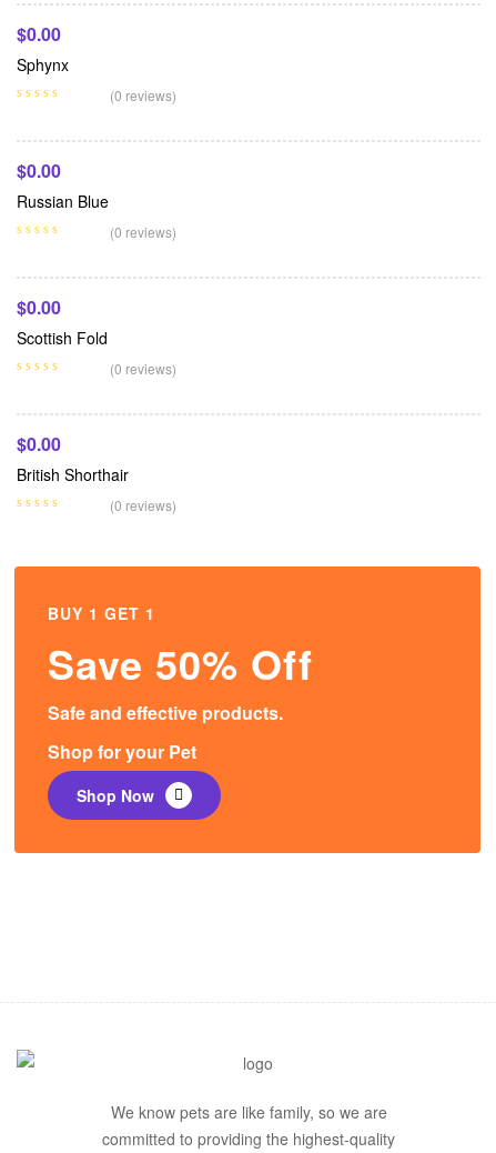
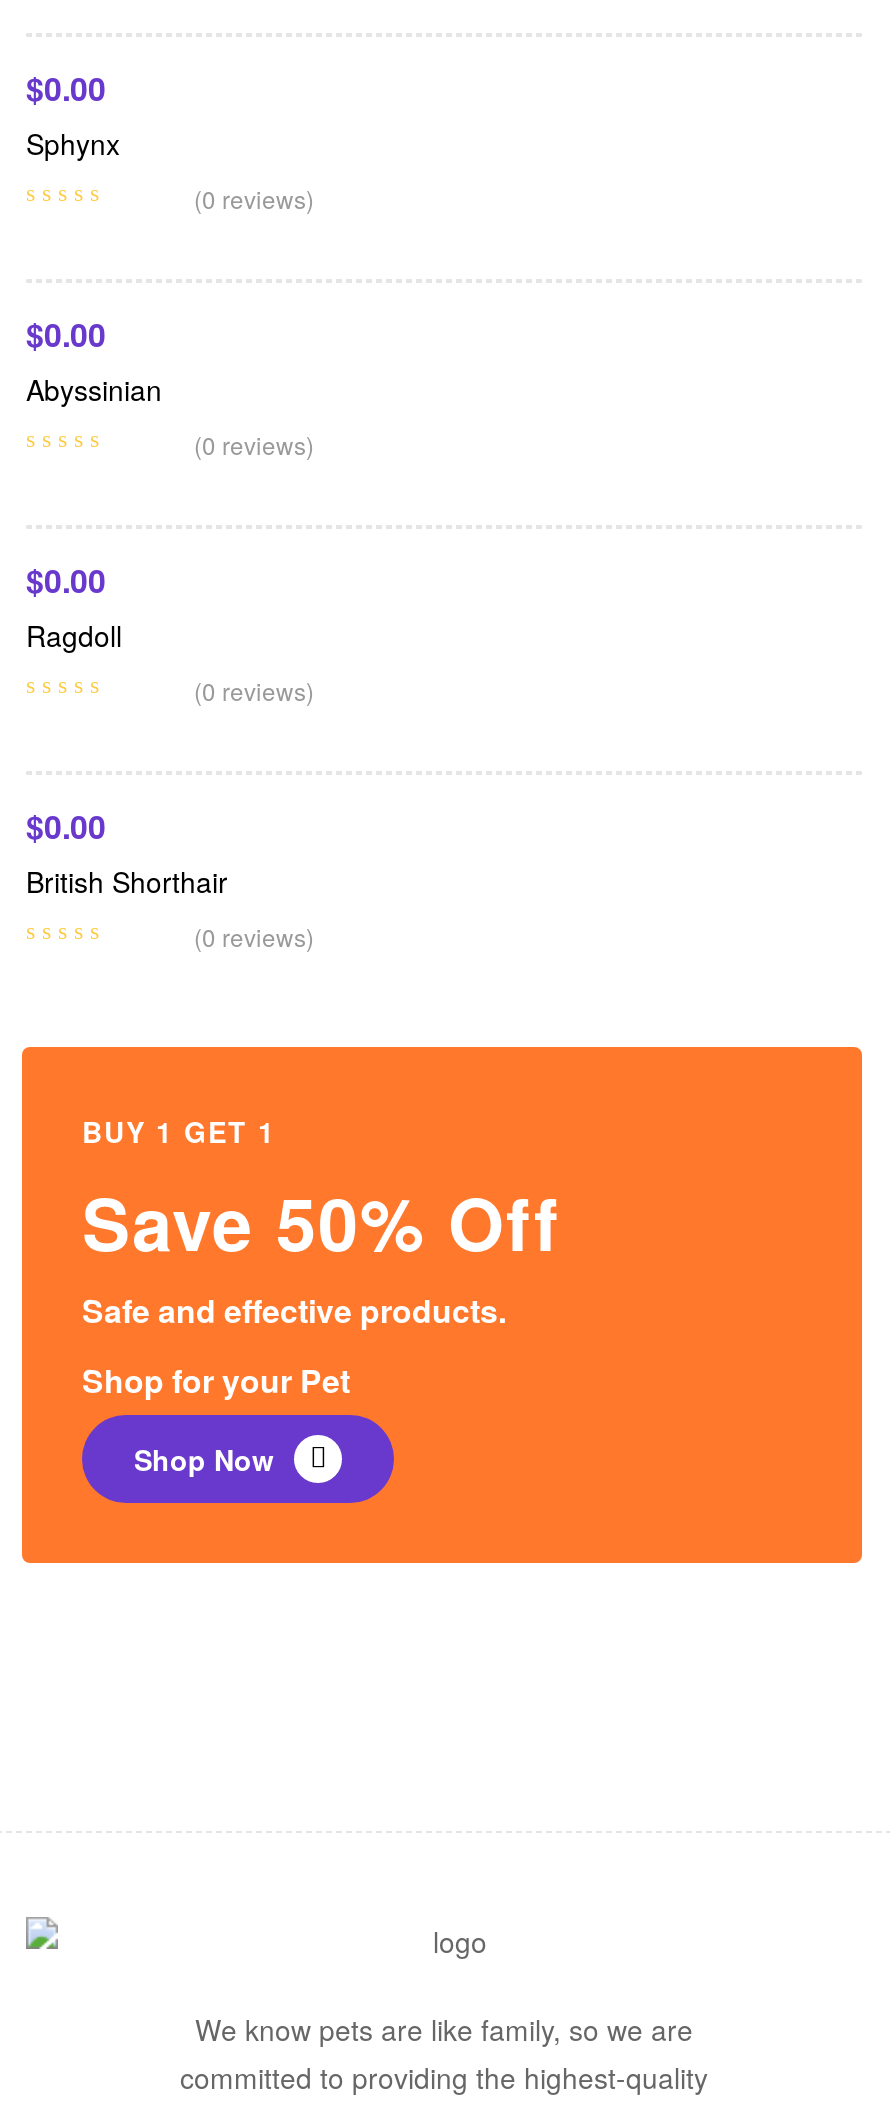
- Russian Blue
+ Abyssinian

- Scottish Fold
+ Ragdoll
